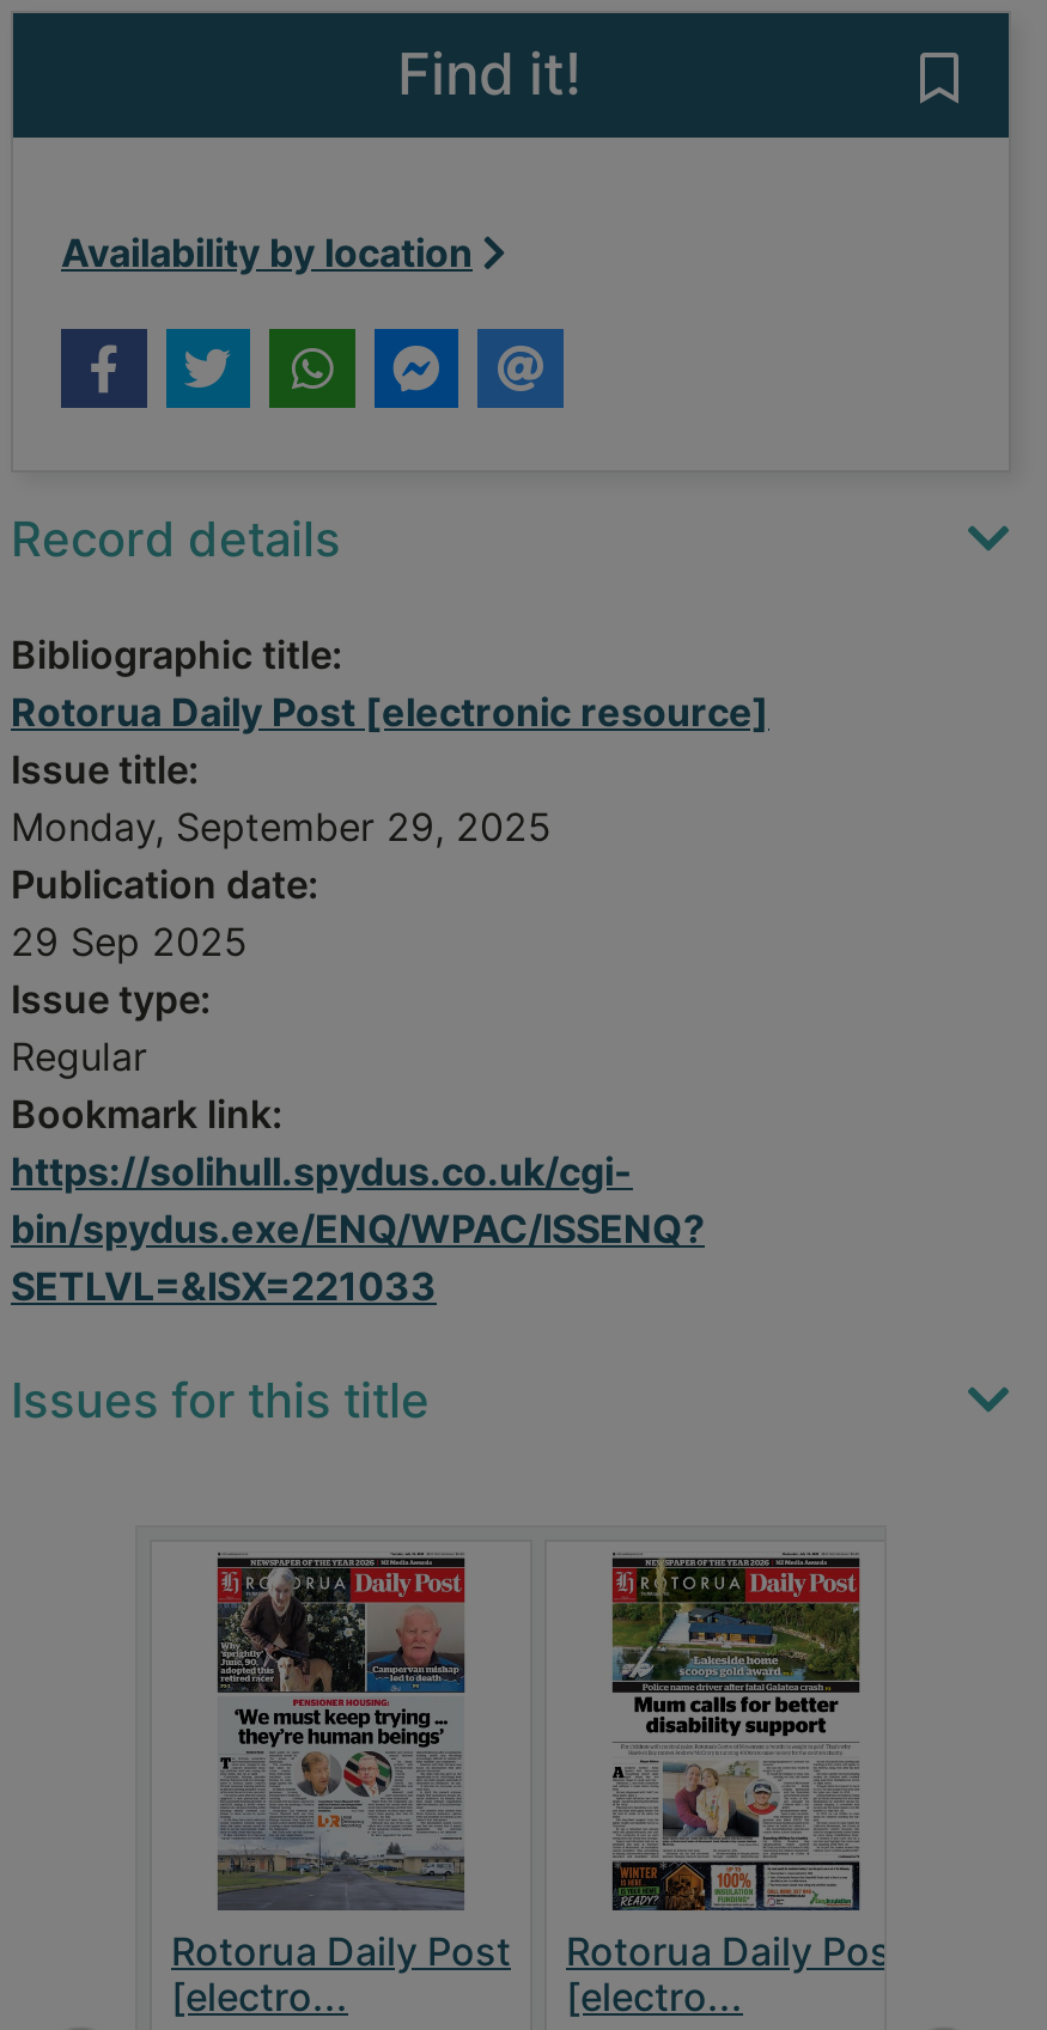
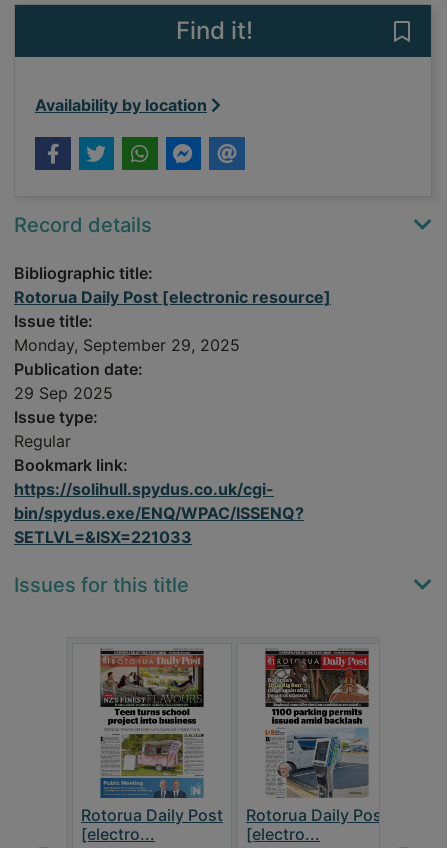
- [image]
+ [image]

- [image]
+ [image]
